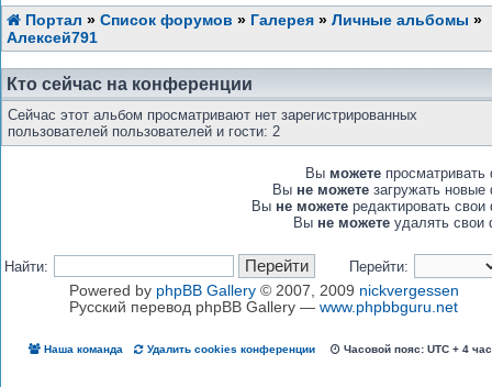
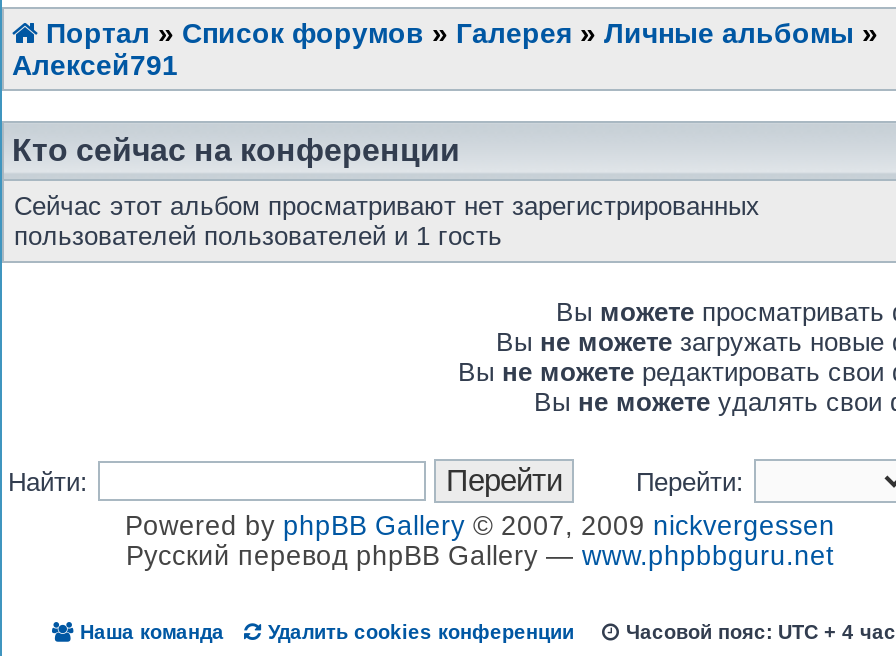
- пользователей пользователей и гости: 2
+ пользователей пользователей и 1 гость
